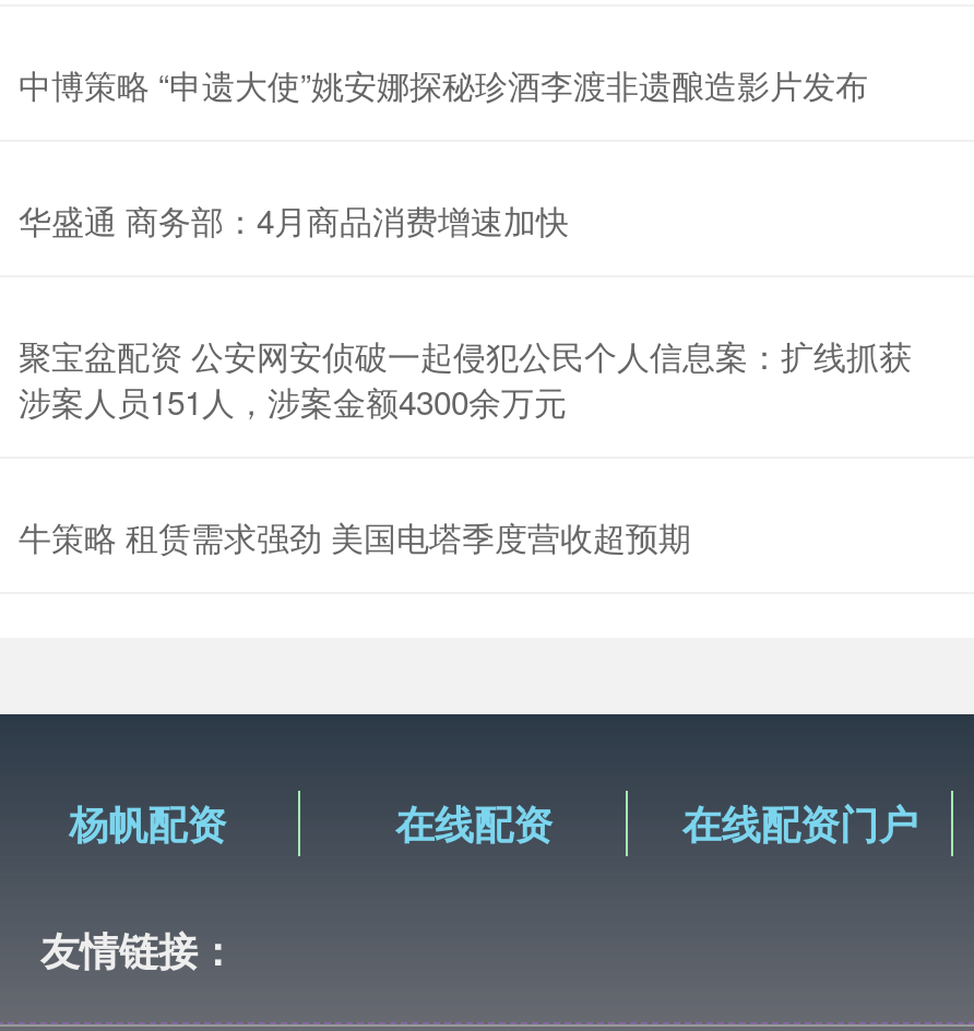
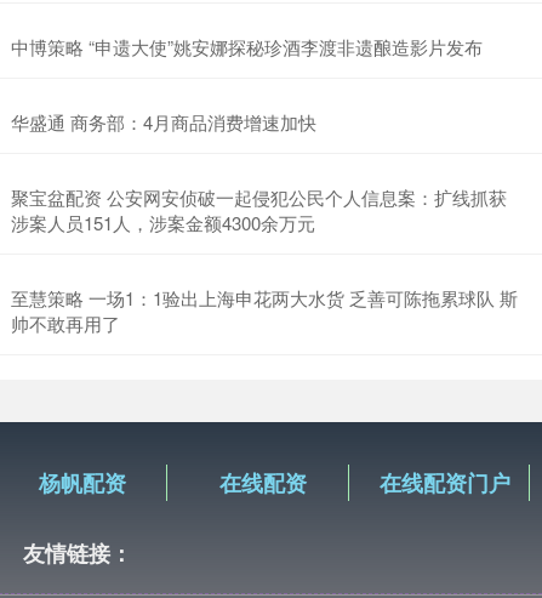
- 牛策略 租赁需求强劲 美国电塔季度营收超预期
+ 至慧策略 一场1：1验出上海申花两大水货 乏善可陈拖累球队 斯
+ 帅不敢再用了
